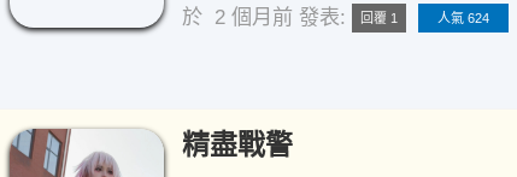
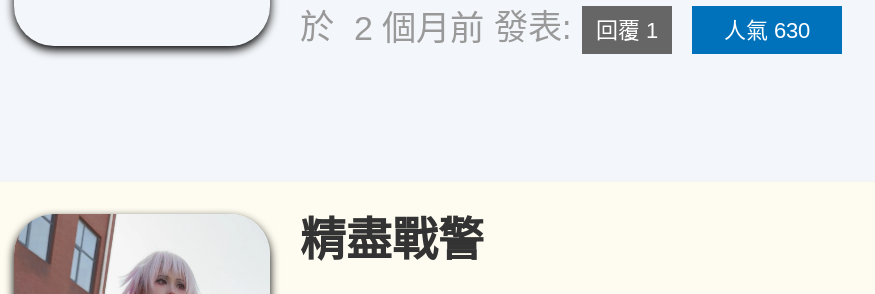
- 人氣 624
+ 人氣 630
